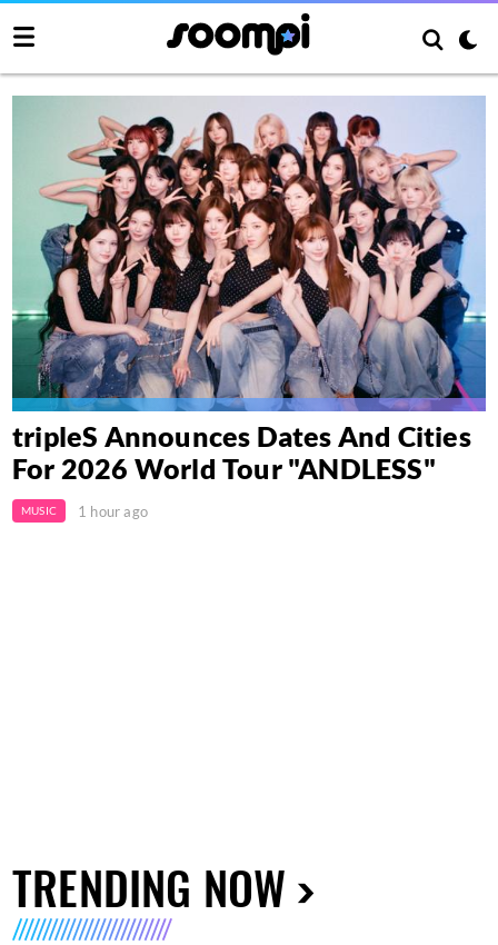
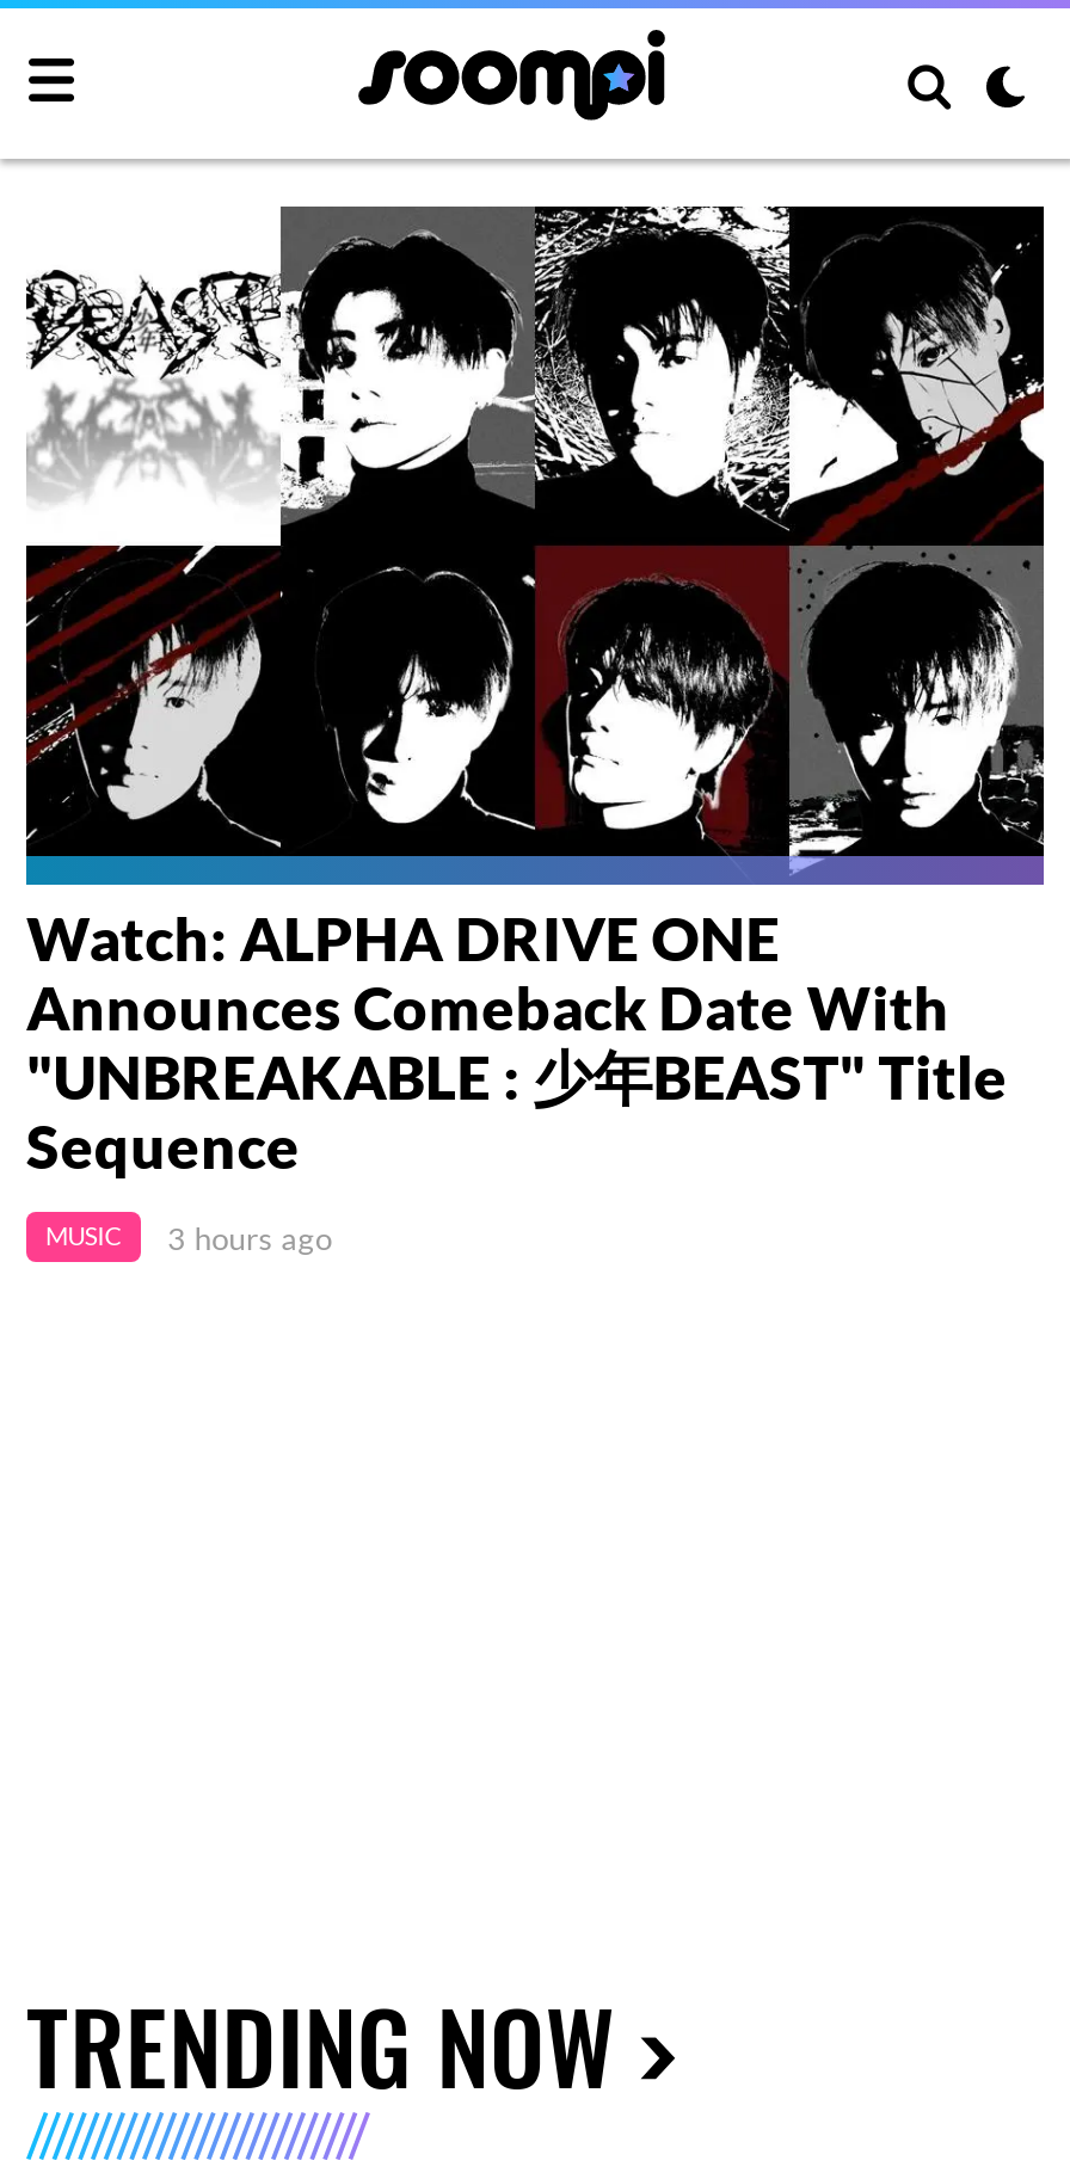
- [image]
- tripleS Announces Dates And Cities
- For 2026 World Tour "ANDLESS"
+ [image]
+ Watch: ALPHA DRIVE ONE
+ Announces Comeback Date With
+ "UNBREAKABLE : 少年BEAST" Title
+ Sequence

- MUSIC 1 hour ago
+ MUSIC 3 hours ago
